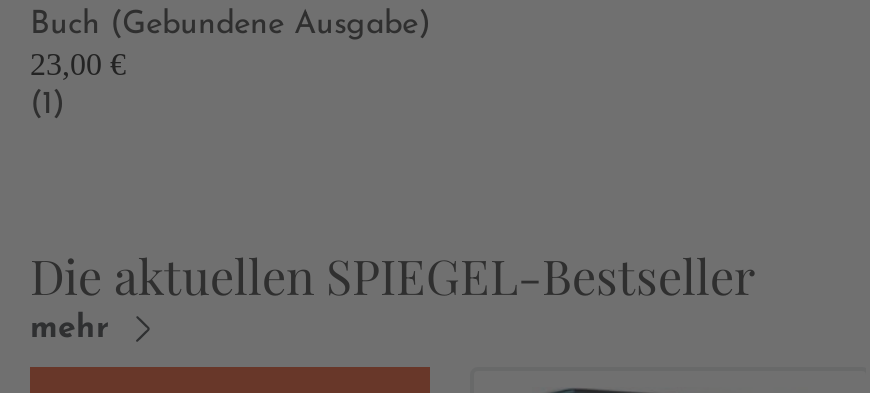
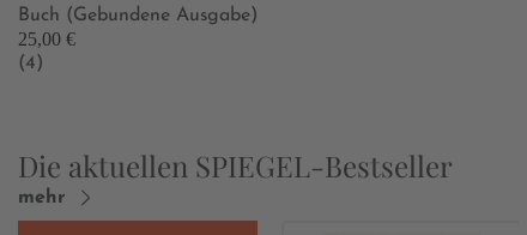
- 23,00 €
+ 25,00 €

- (1)
+ (4)
